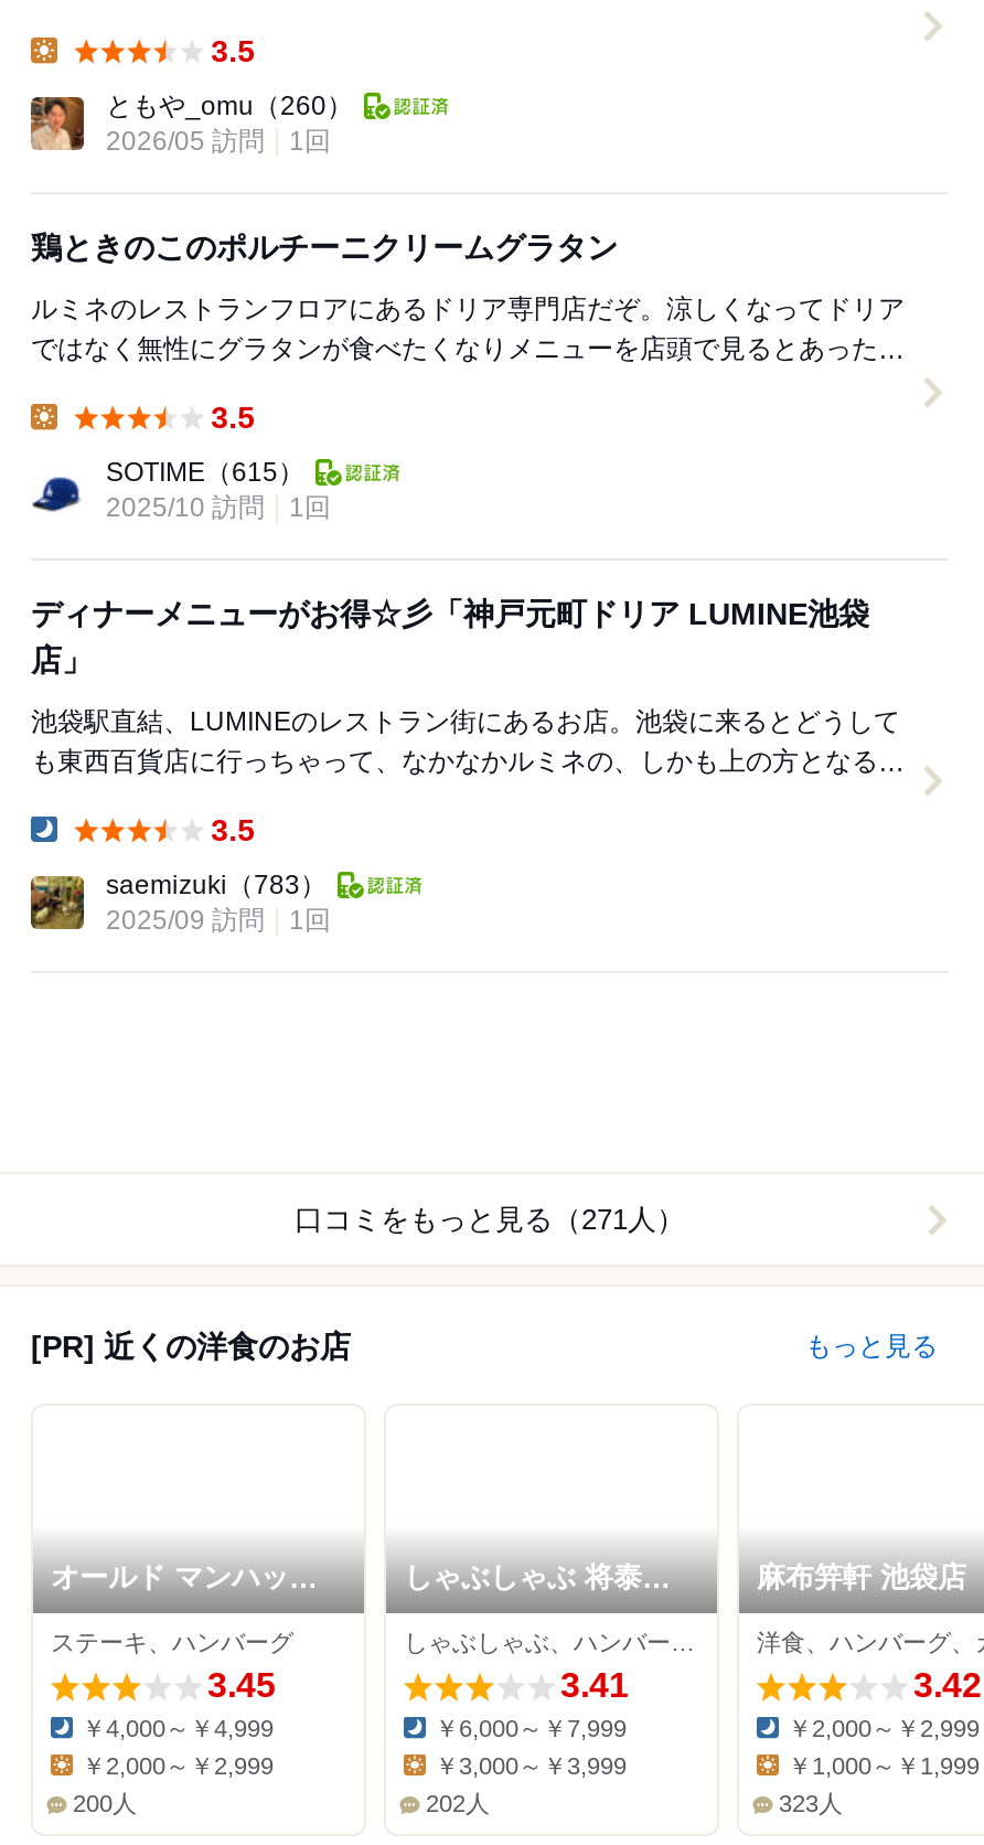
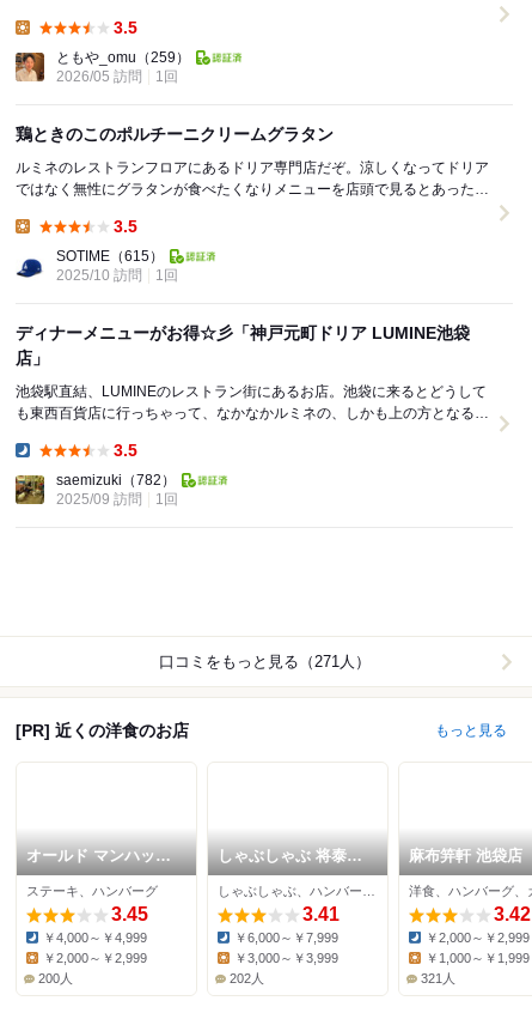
- ともや_omu（260）
+ ともや_omu（259）

- saemizuki（783）
+ saemizuki（782）

- 323人
+ 321人
